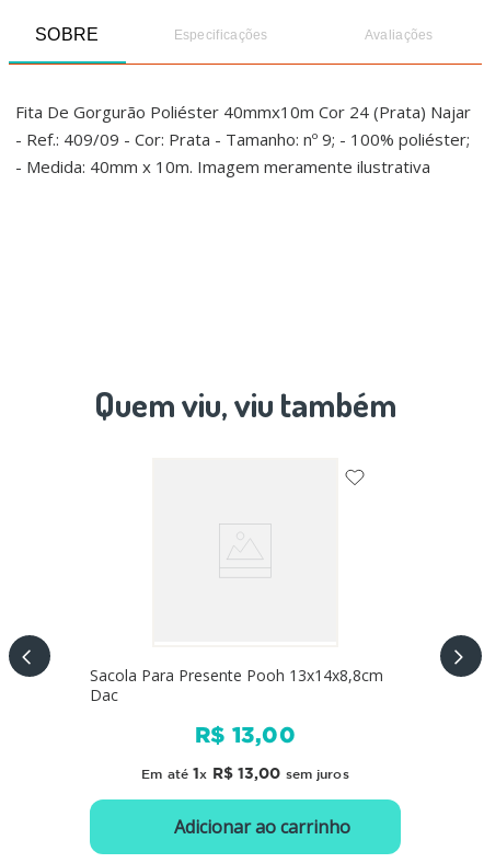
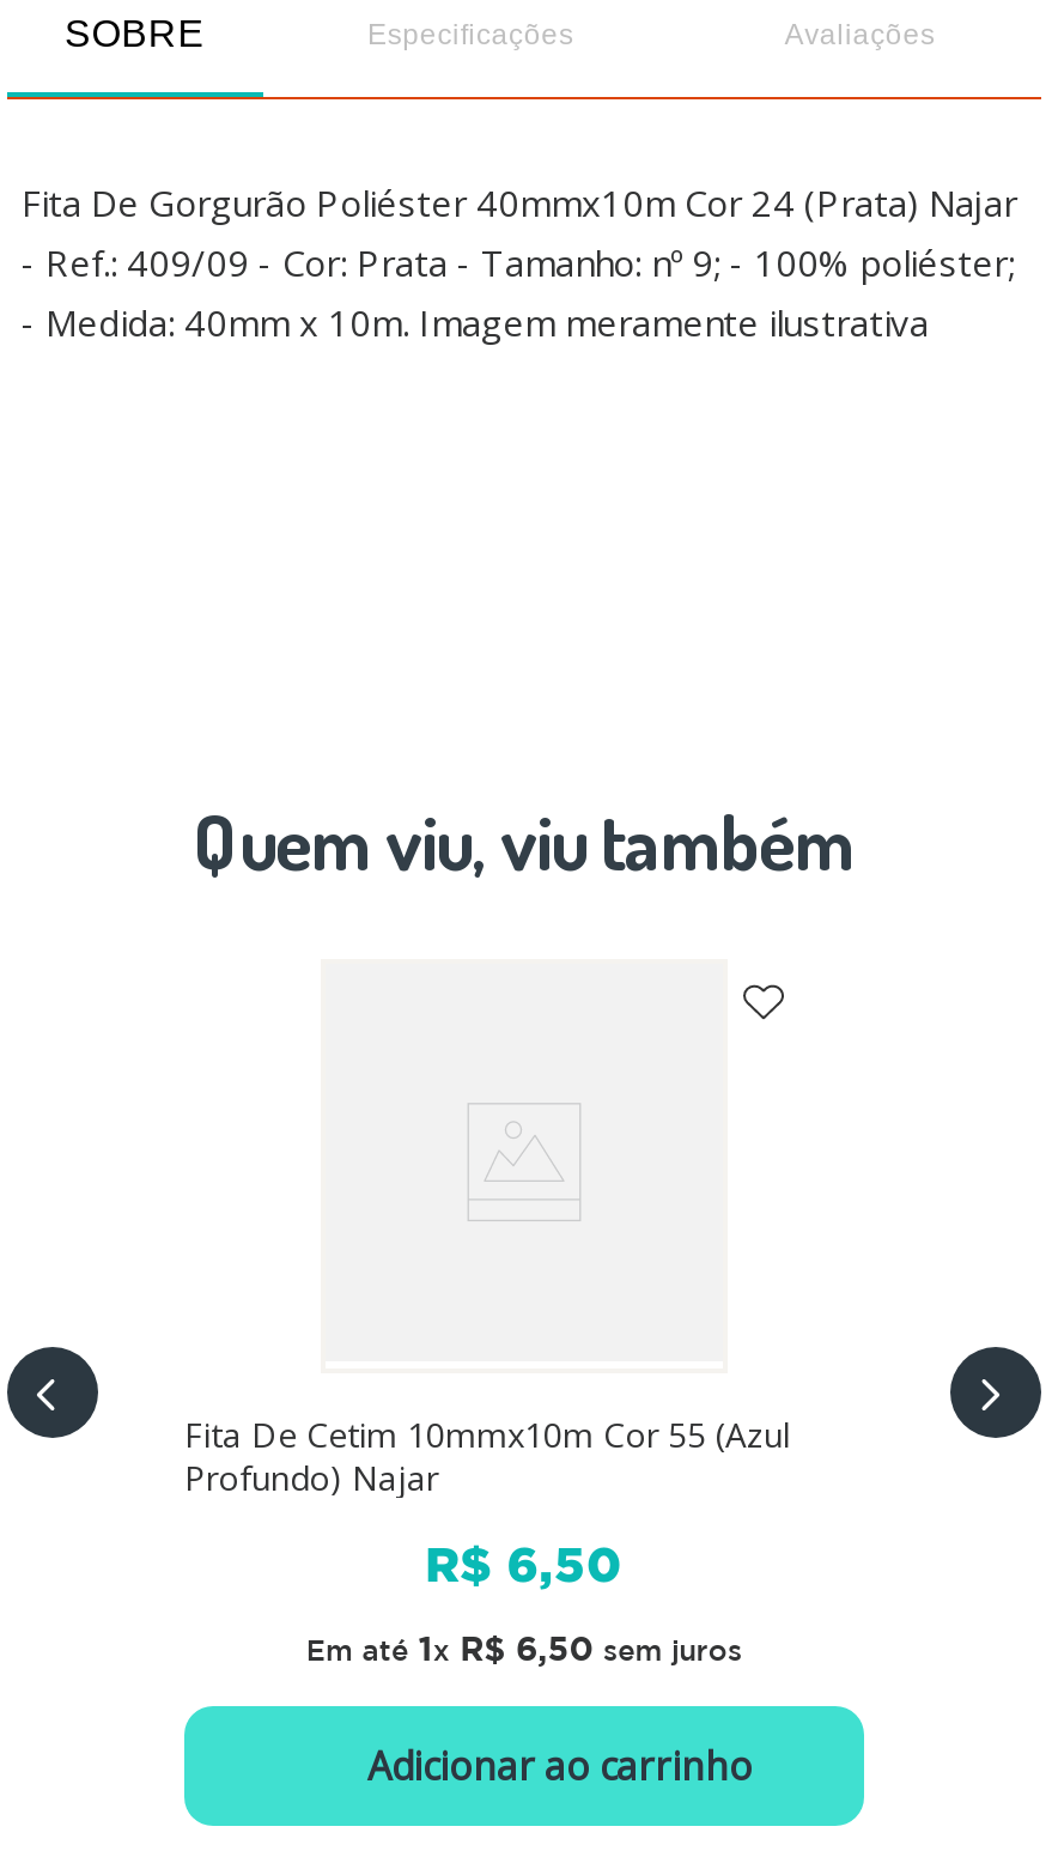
- Sacola Para Presente Pooh 13x14x8,8cm
- Dac
+ Fita De Cetim 10mmx10m Cor 55 (Azul
+ Profundo) Najar

- R$ 13,00
+ R$ 6,50

- Em até 1x R$ 13,00 sem juros
+ Em até 1x R$ 6,50 sem juros
